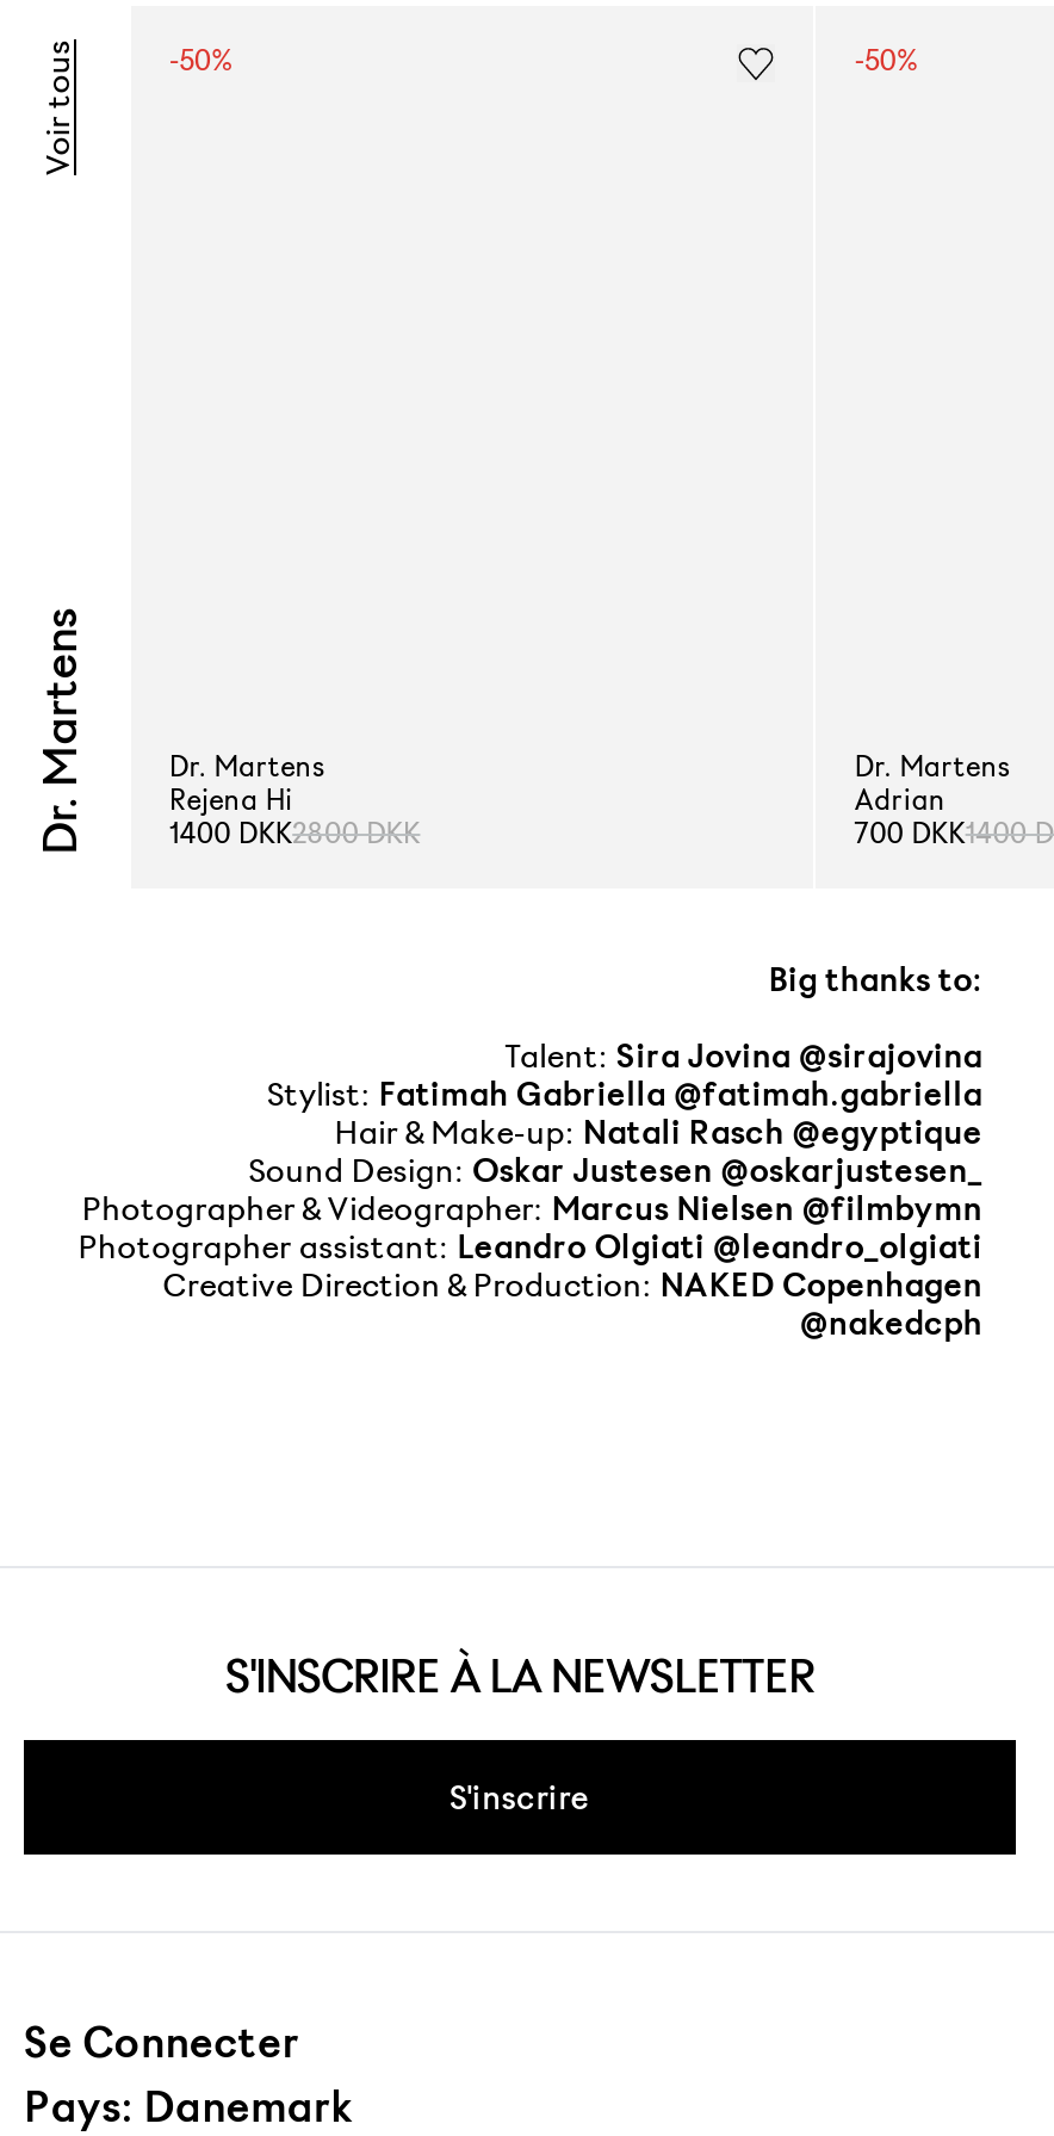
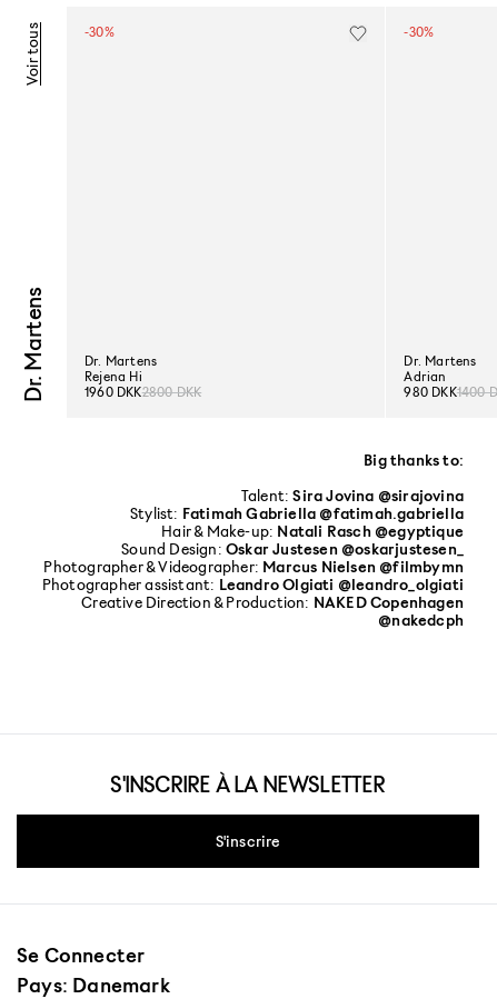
- -50%
+ -30%

- -50%
+ -30%

- 1400 DKK 2800 DKK
+ 1960 DKK 2800 DKK

- 700 DKK
+ 980 DKK
